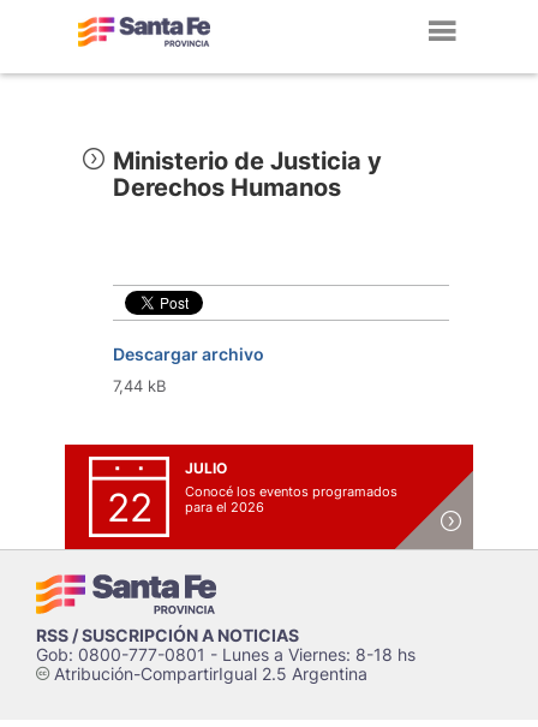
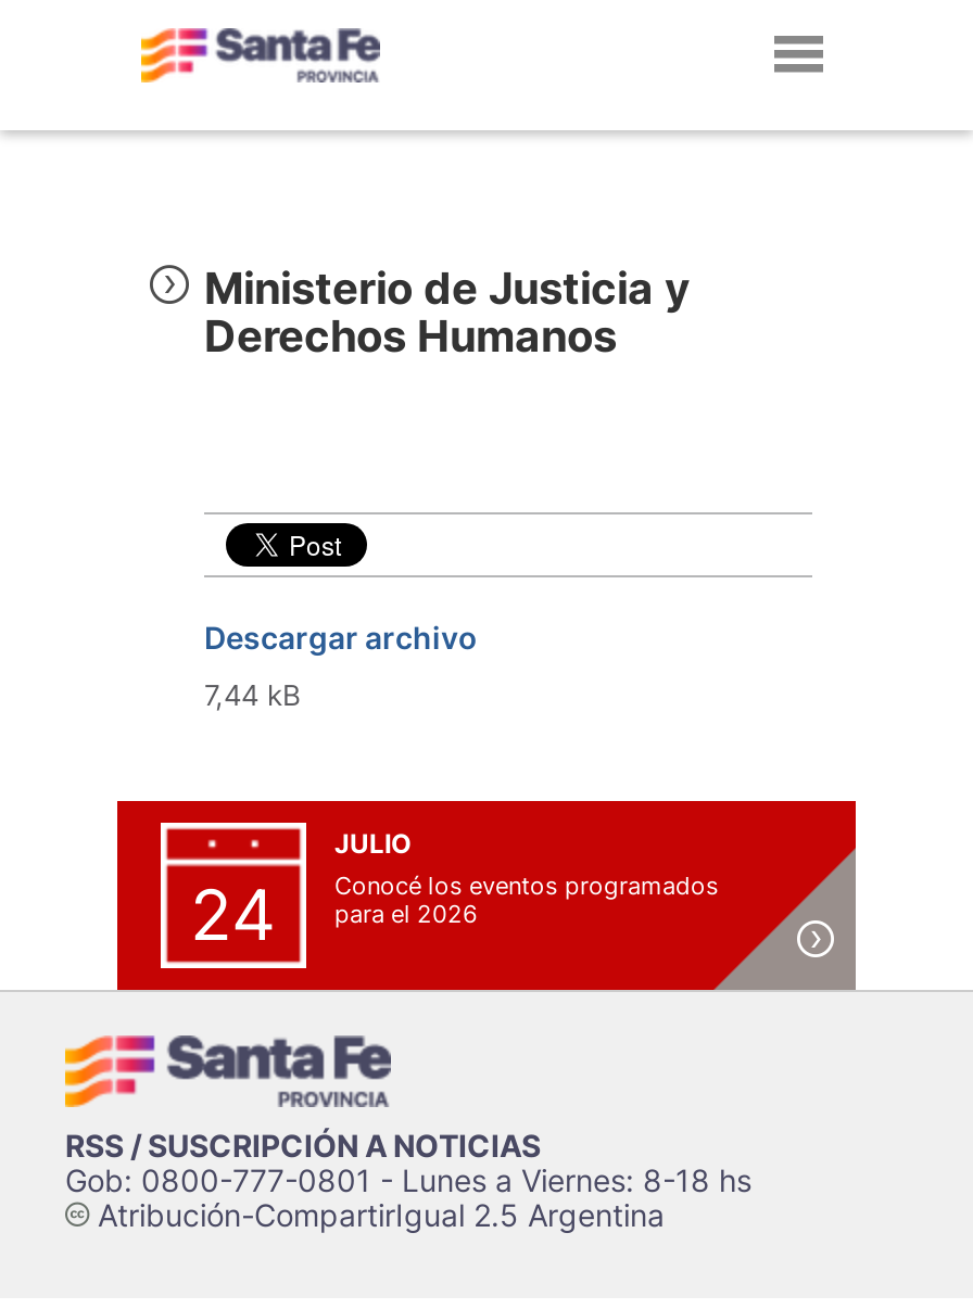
- 22 Conocé los eventos programados para el 2026
+ 24 Conocé los eventos programados para el 2026
